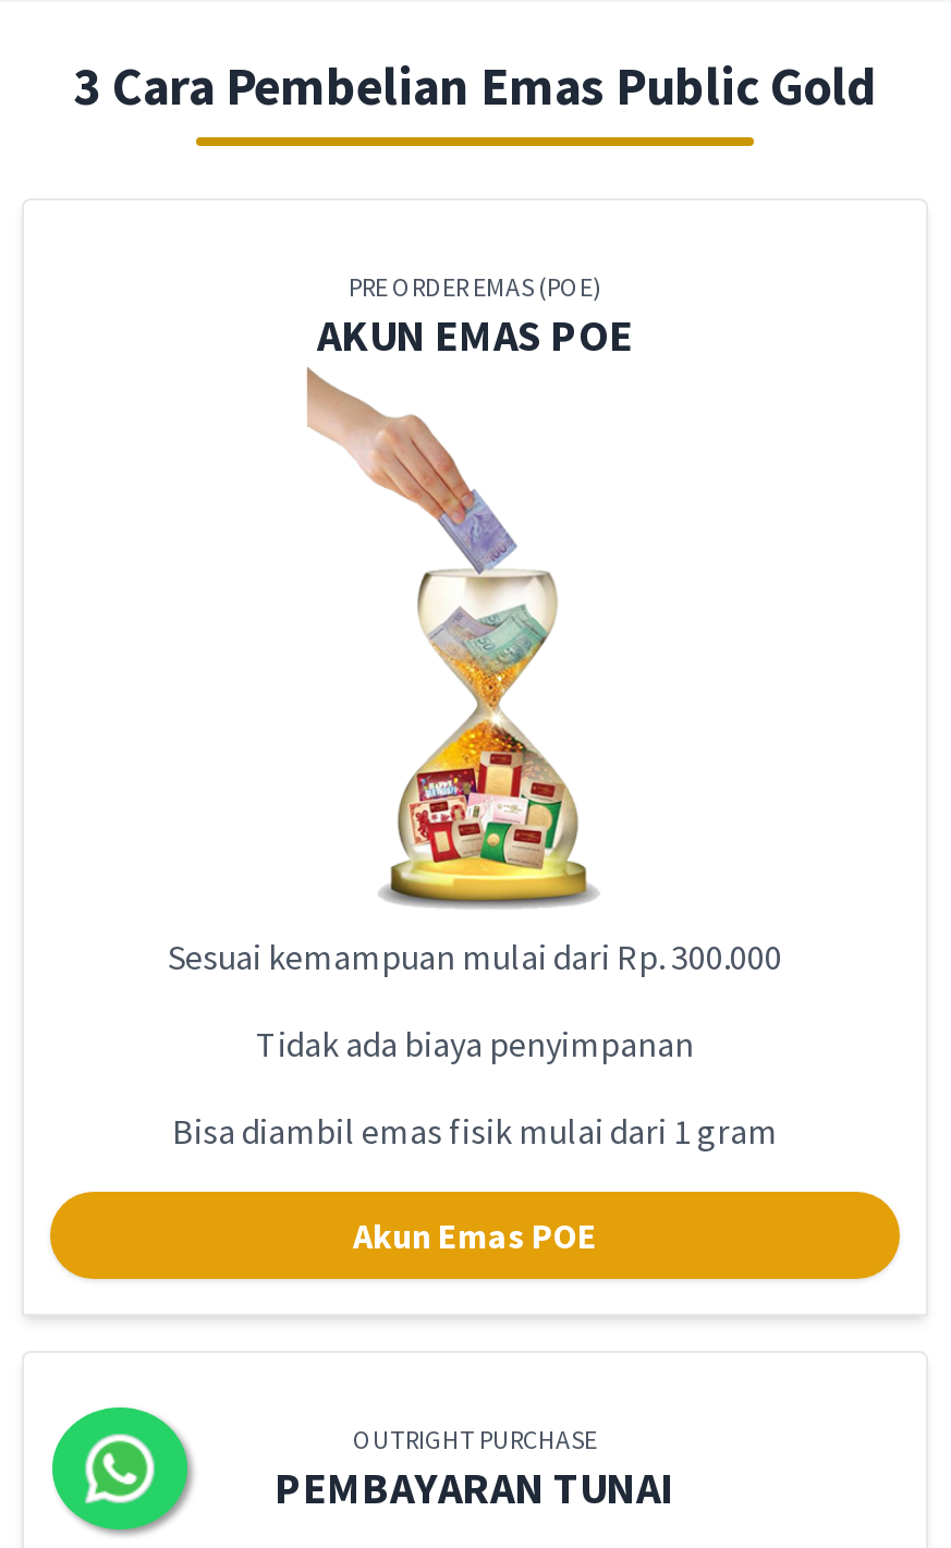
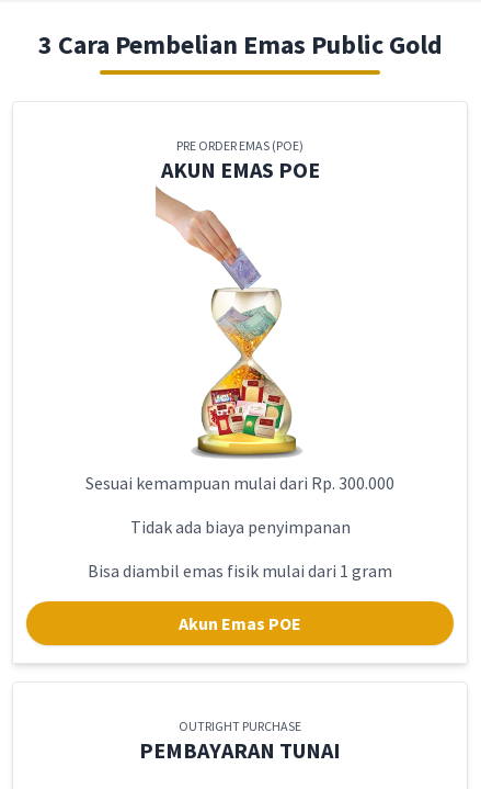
- [image]
